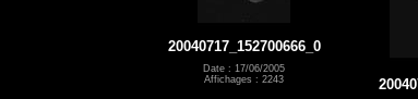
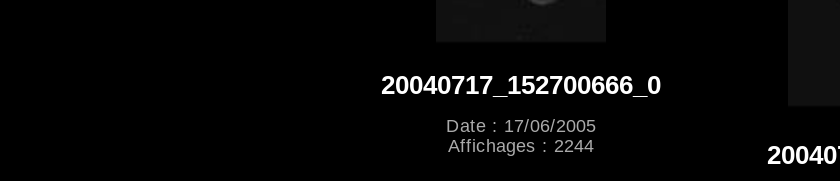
- Affichages : 2243
+ Affichages : 2244
